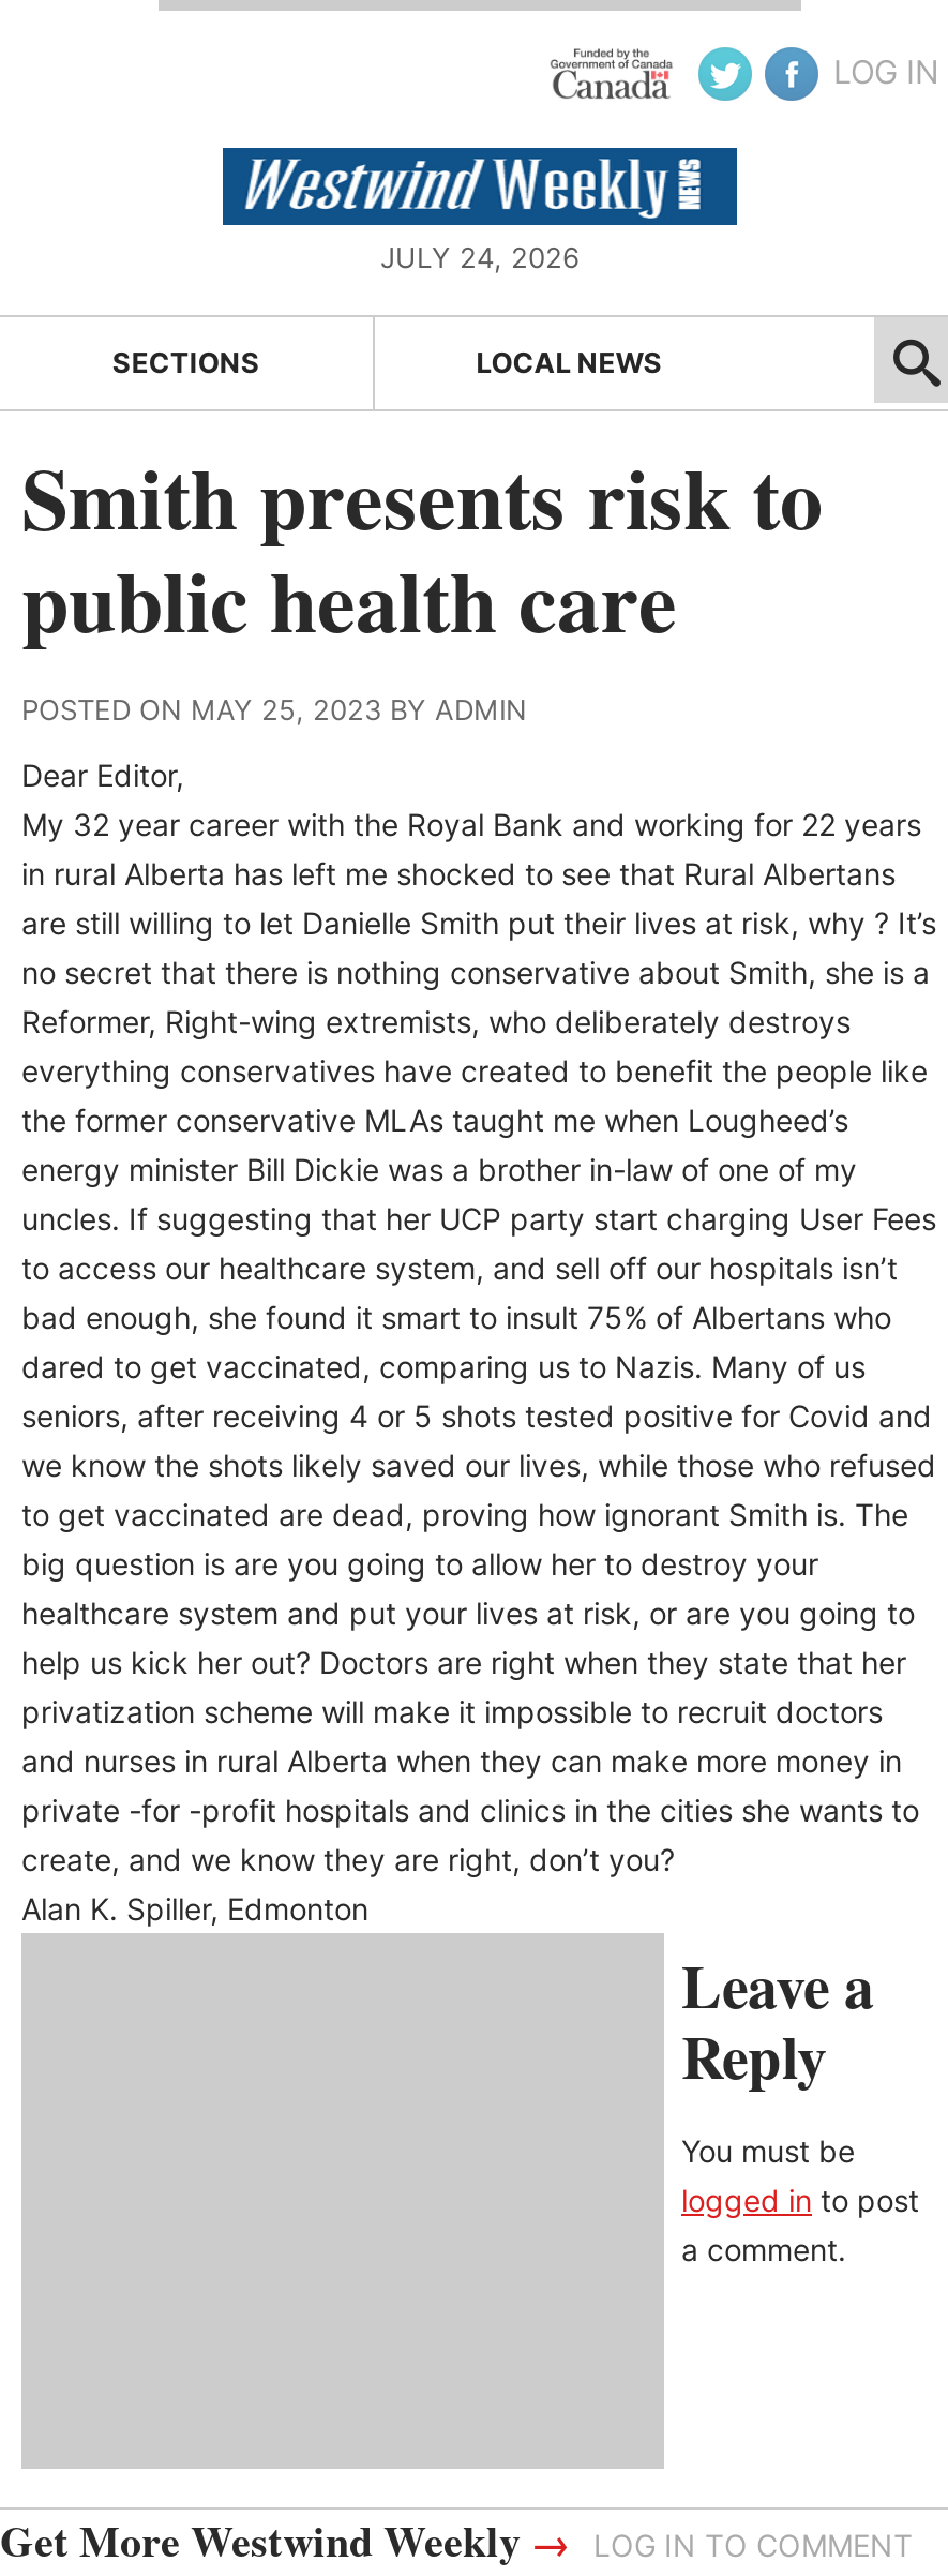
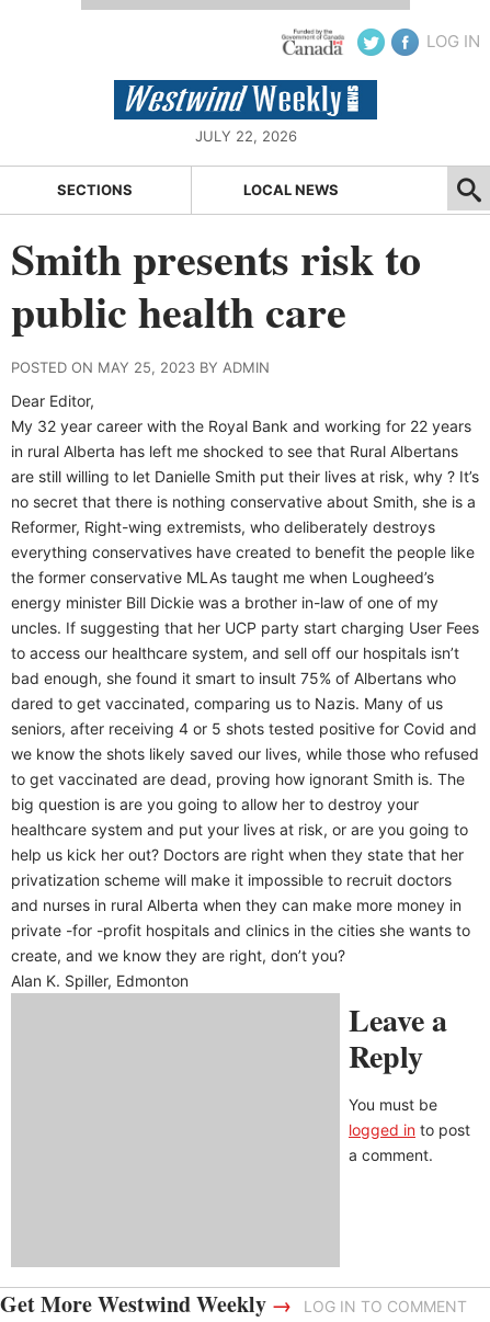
- JULY 24, 2026
+ JULY 22, 2026
